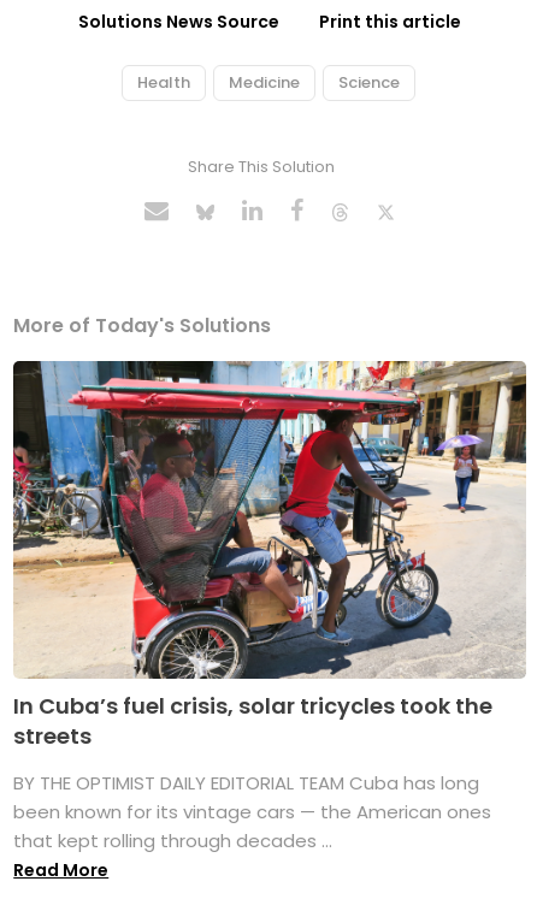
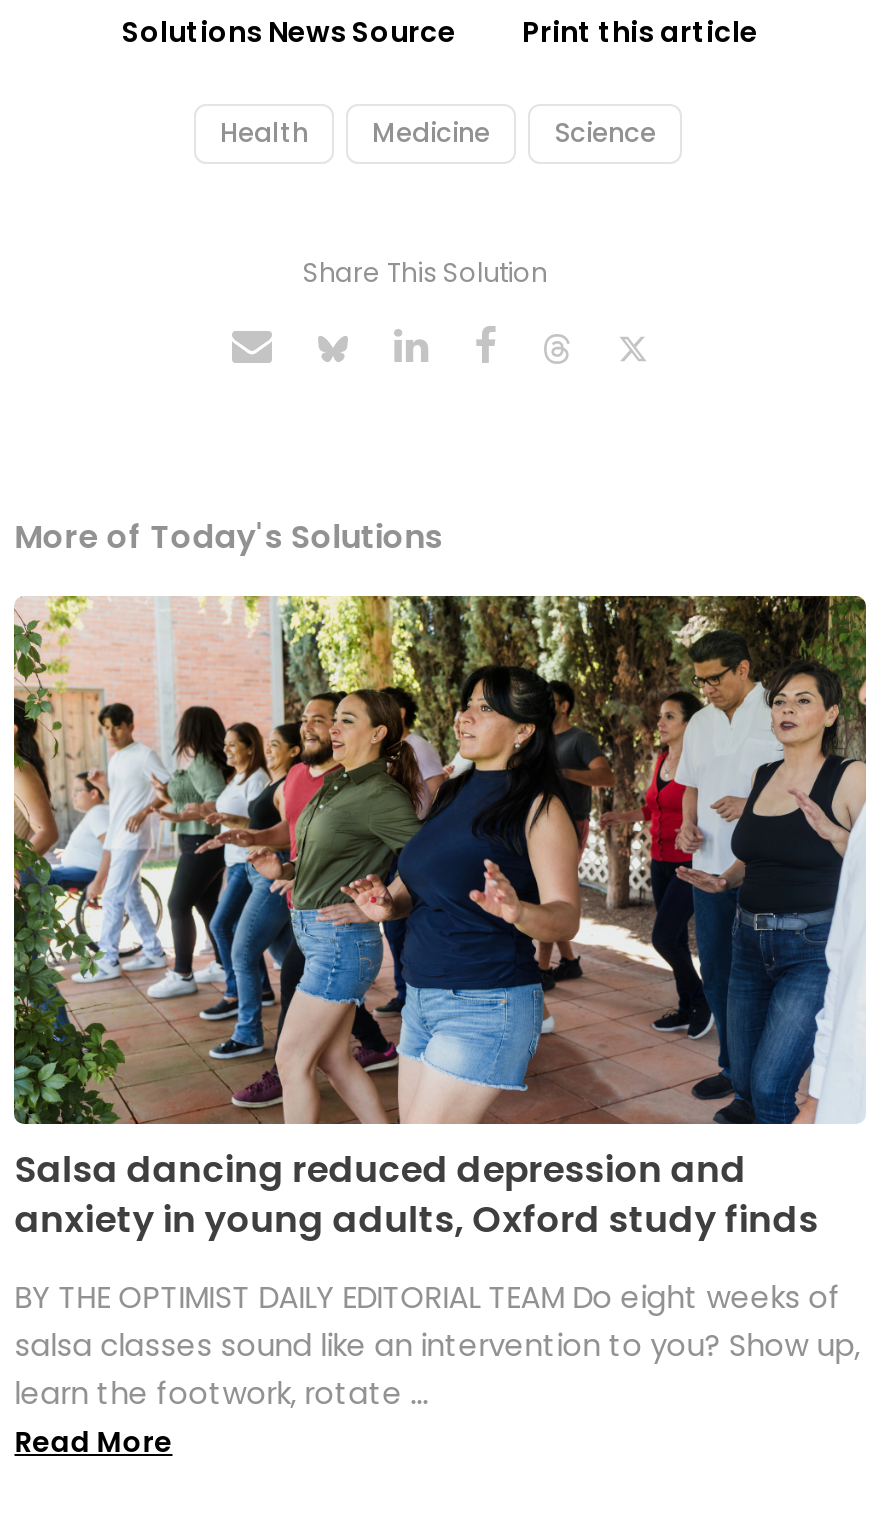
- [image]
- In Cuba’s fuel crisis, solar tricycles took the
- streets
+ [image]
+ Salsa dancing reduced depression and
+ anxiety in young adults, Oxford study finds

- BY THE OPTIMIST DAILY EDITORIAL TEAM Cuba has long
- been known for its vintage cars — the American ones
- that kept rolling through decades ...
+ BY THE OPTIMIST DAILY EDITORIAL TEAM Do eight weeks of
+ salsa classes sound like an intervention to you? Show up,
+ learn the footwork, rotate ...
